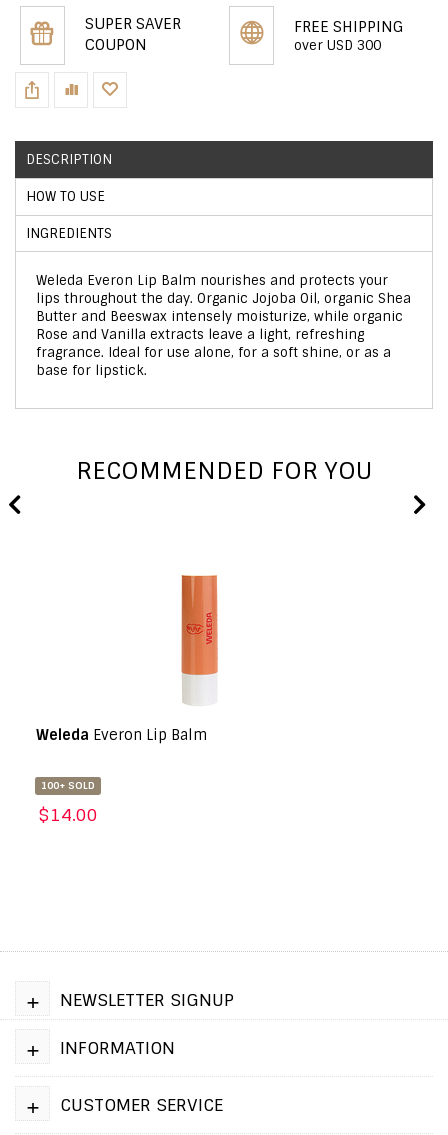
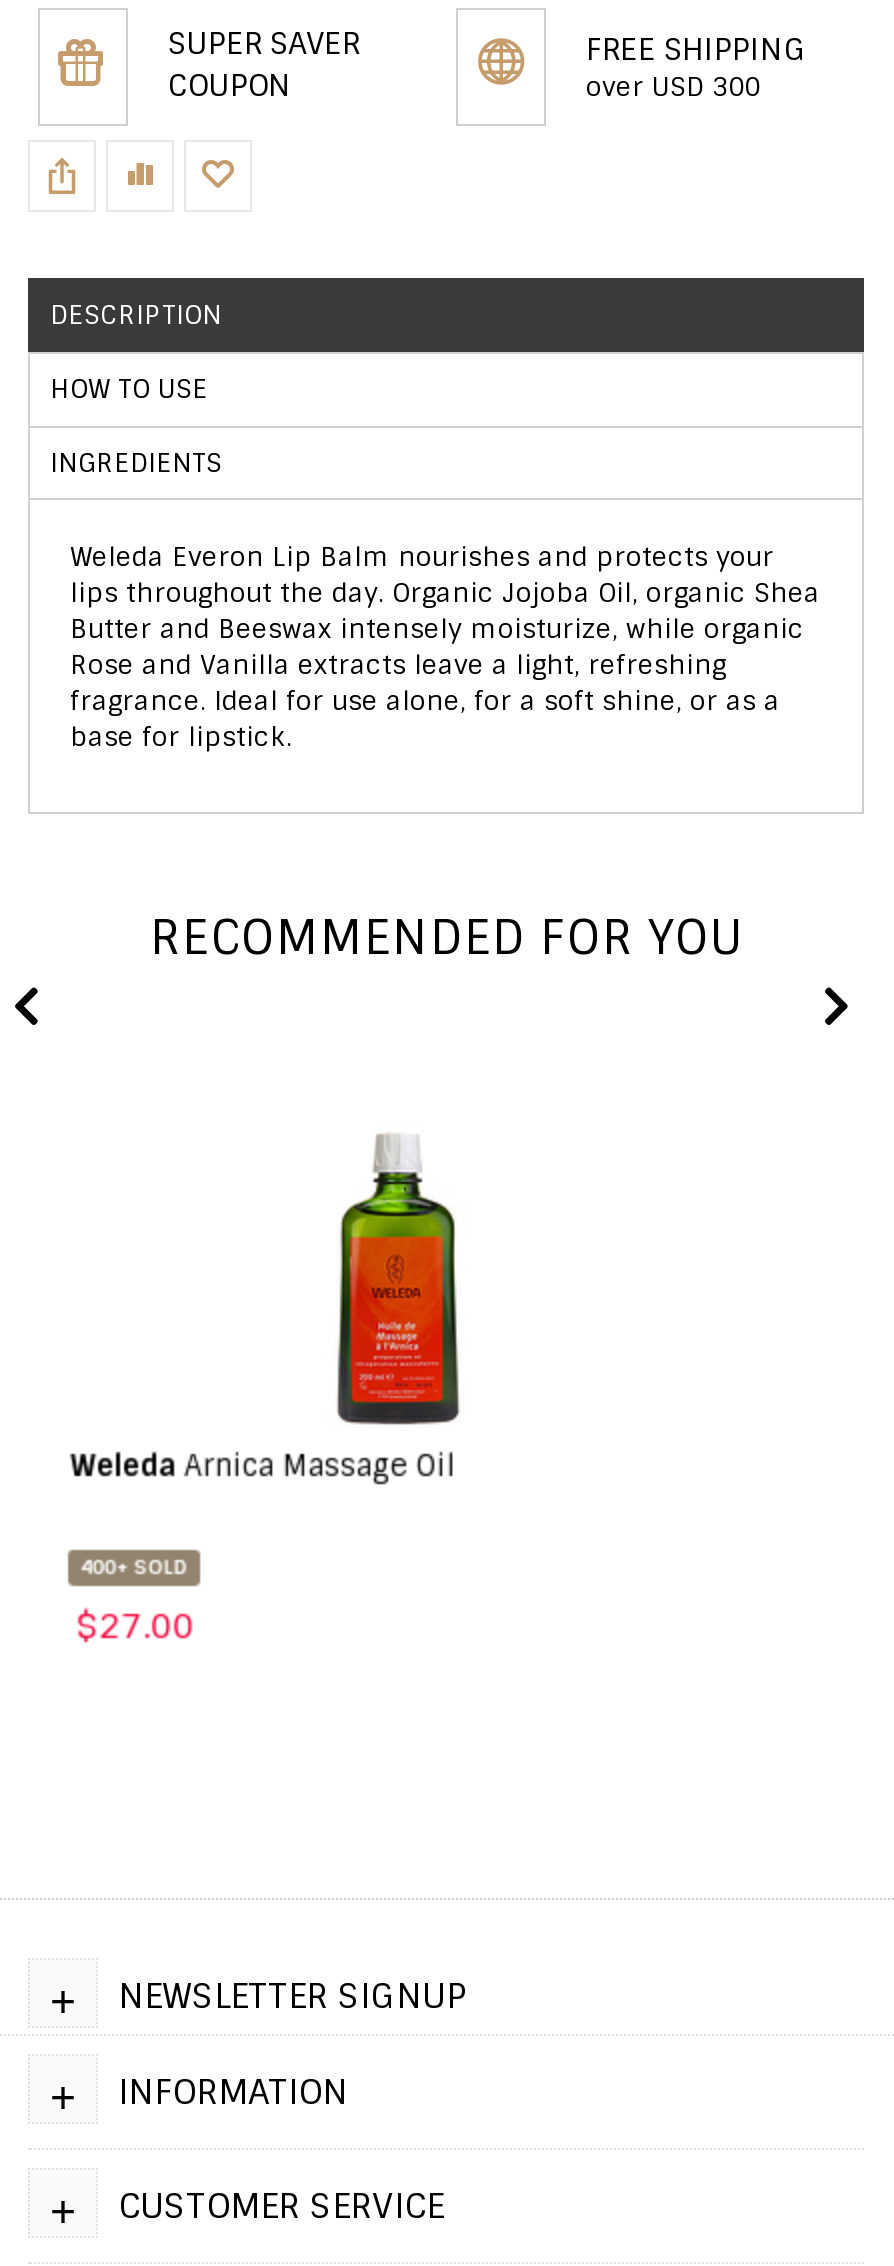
- [image]
- Weleda Everon Lip Balm
+ [image]
+ Weleda Arnica Massage Oil

- 100+ SOLD
+ 400+ SOLD

- $14.00
+ $27.00
